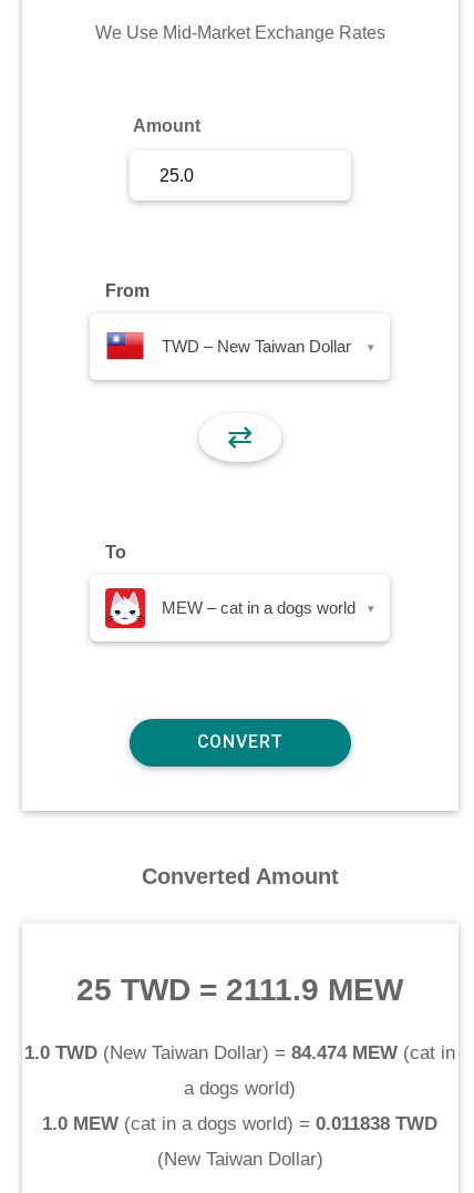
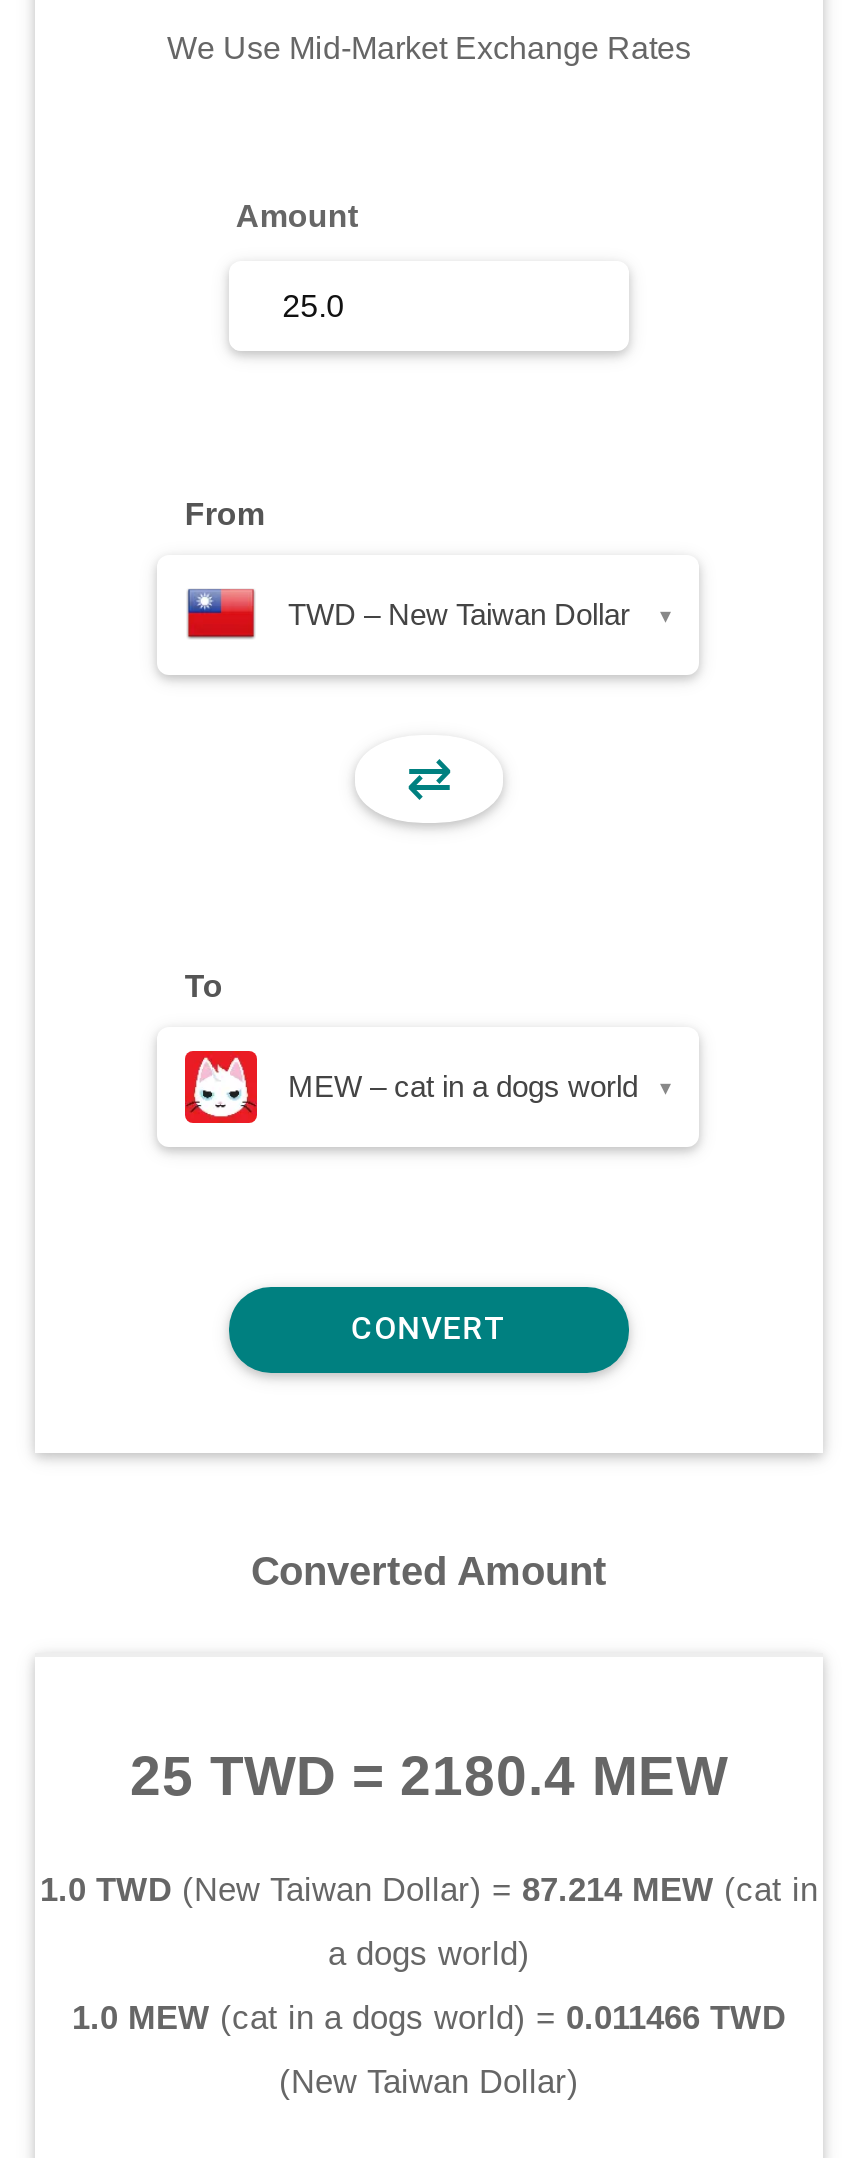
- 25 TWD = 2111.9 MEW
+ 25 TWD = 2180.4 MEW

- 1.0 TWD (New Taiwan Dollar) = 84.474 MEW (cat in
+ 1.0 TWD (New Taiwan Dollar) = 87.214 MEW (cat in

- 1.0 MEW (cat in a dogs world) = 0.011838 TWD
+ 1.0 MEW (cat in a dogs world) = 0.011466 TWD
